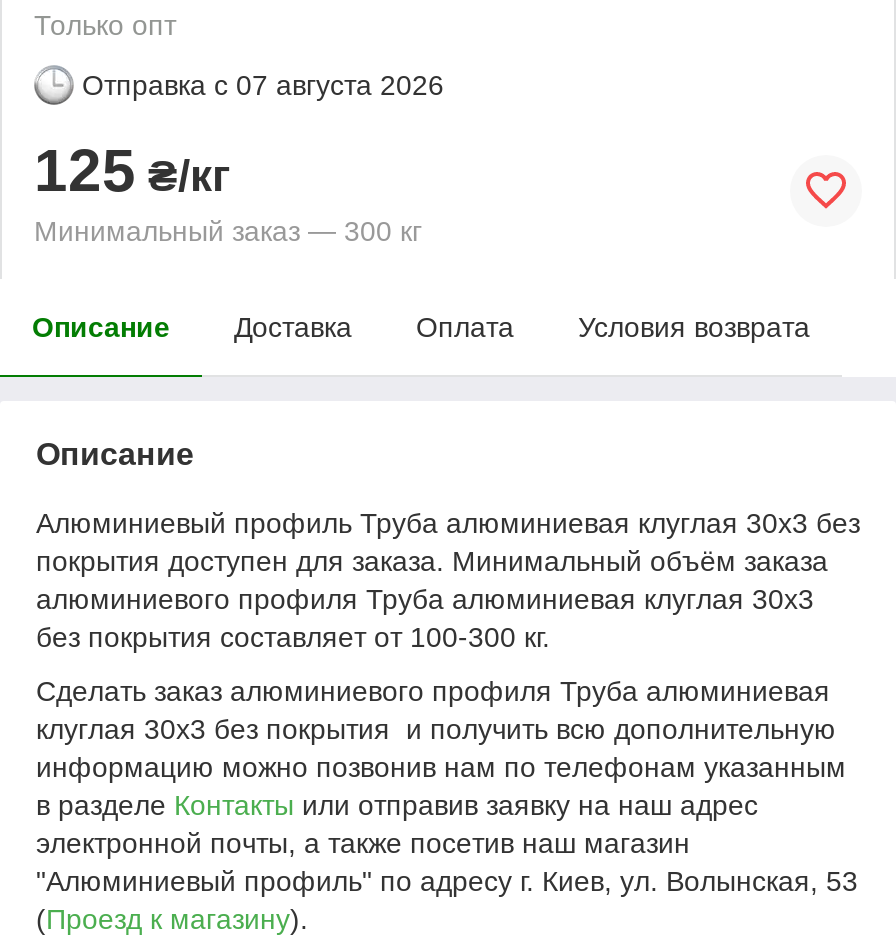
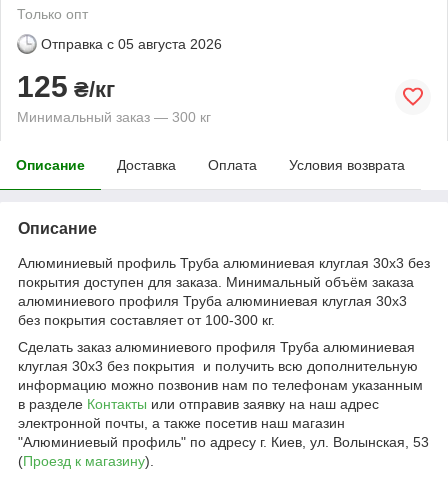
- Отправка с 07 августа 2026
+ Отправка с 05 августа 2026
